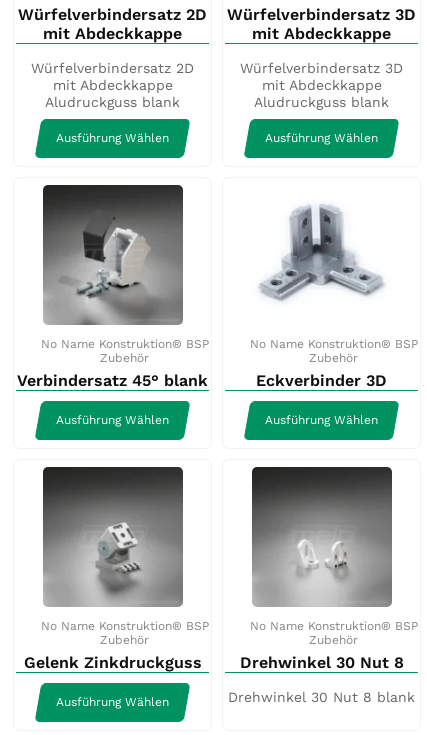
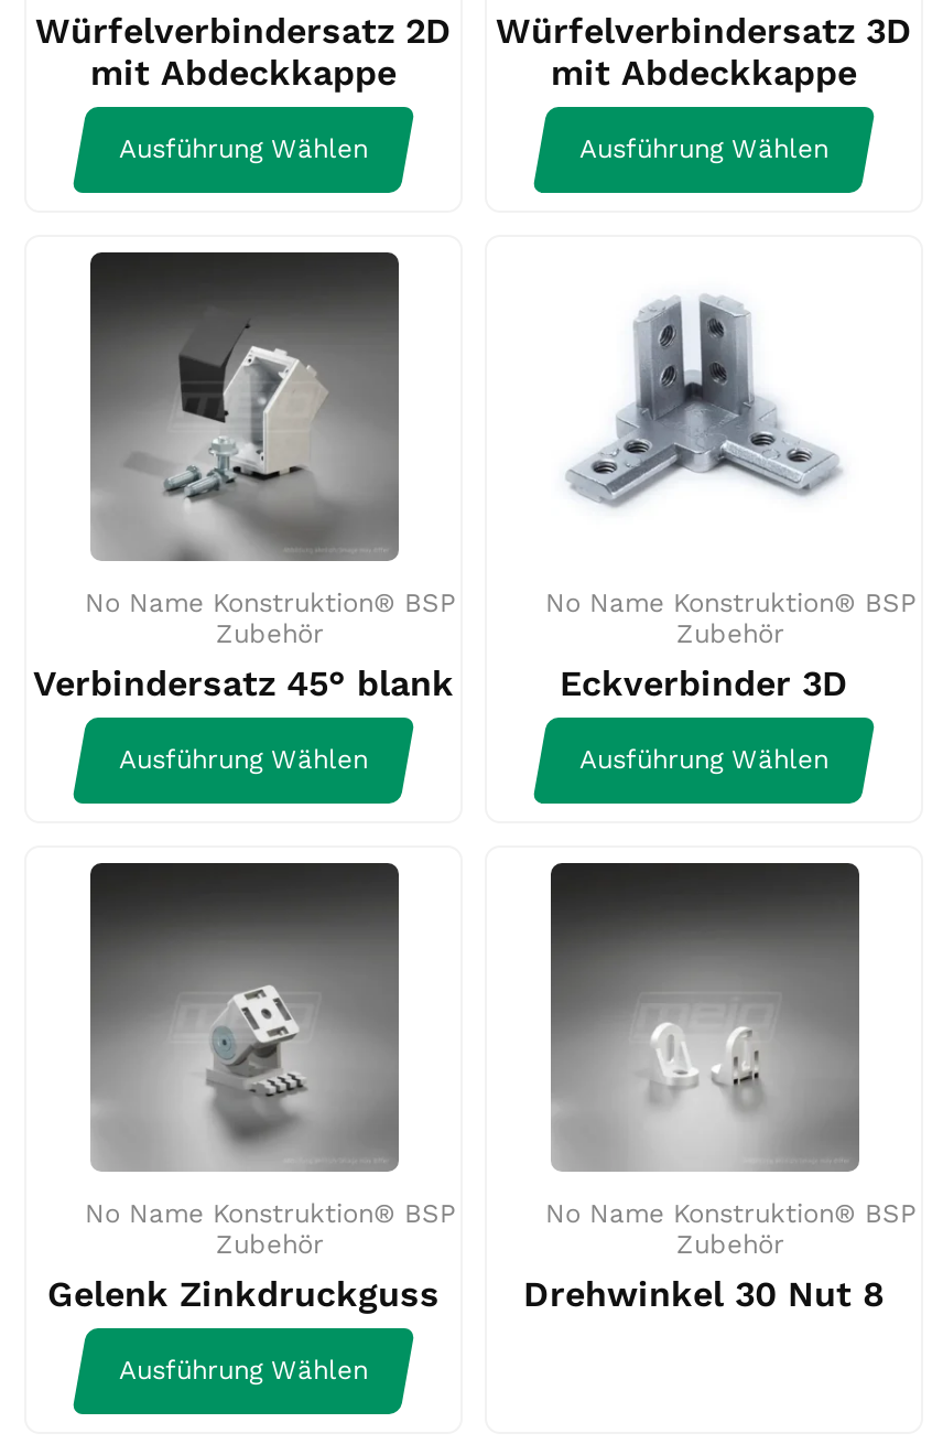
- Würfelverbindersatz 2D
- mit Abdeckkappe
- Aludruckguss blank

- Würfelverbindersatz 3D
- mit Abdeckkappe
- Aludruckguss blank

- Drehwinkel 30 Nut 8 blank
